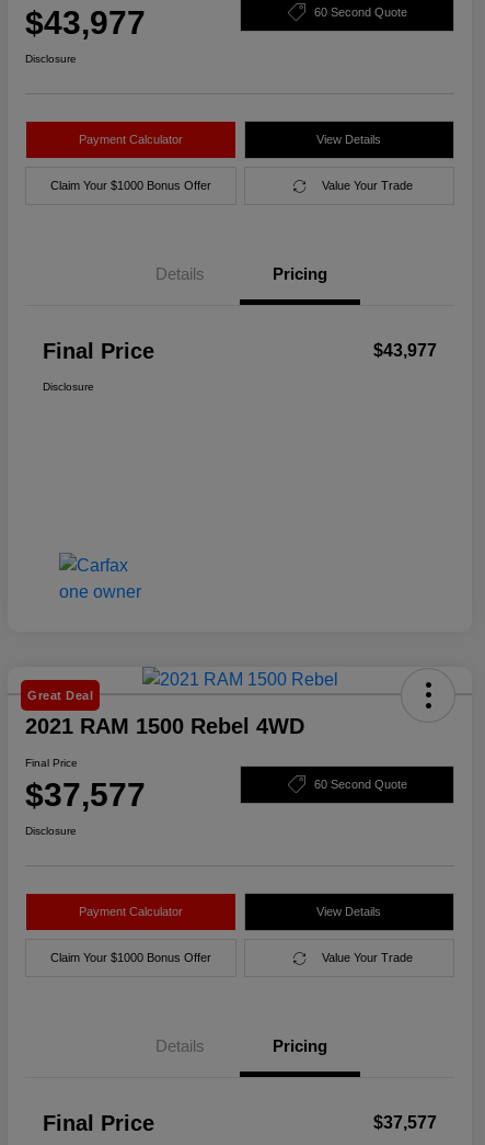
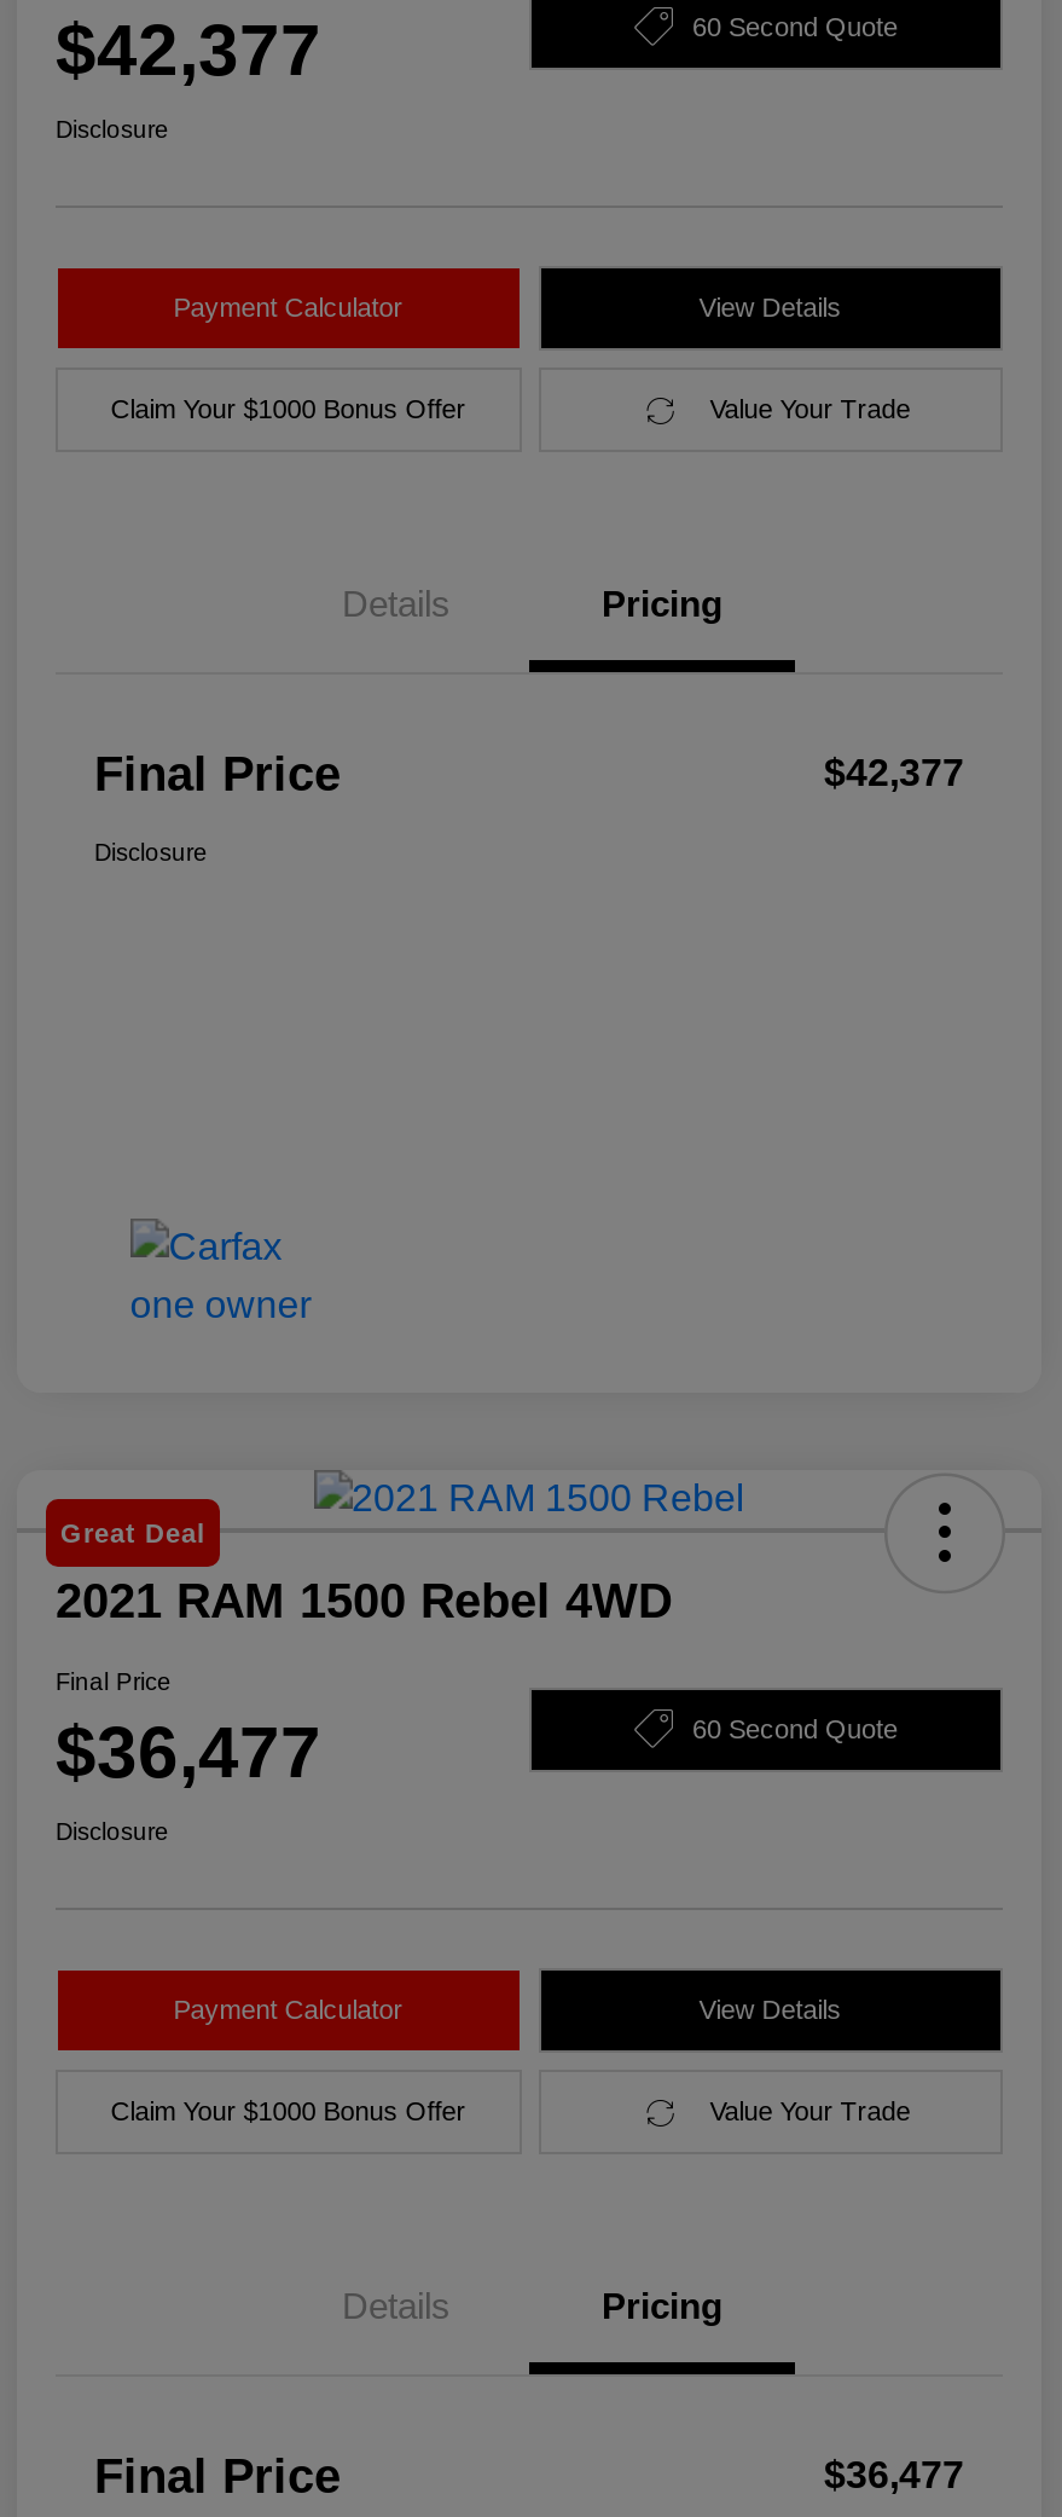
- $43,977
+ $42,377

- $43,977
+ $42,377

- $37,577
+ $36,477

- $37,577
+ $36,477
